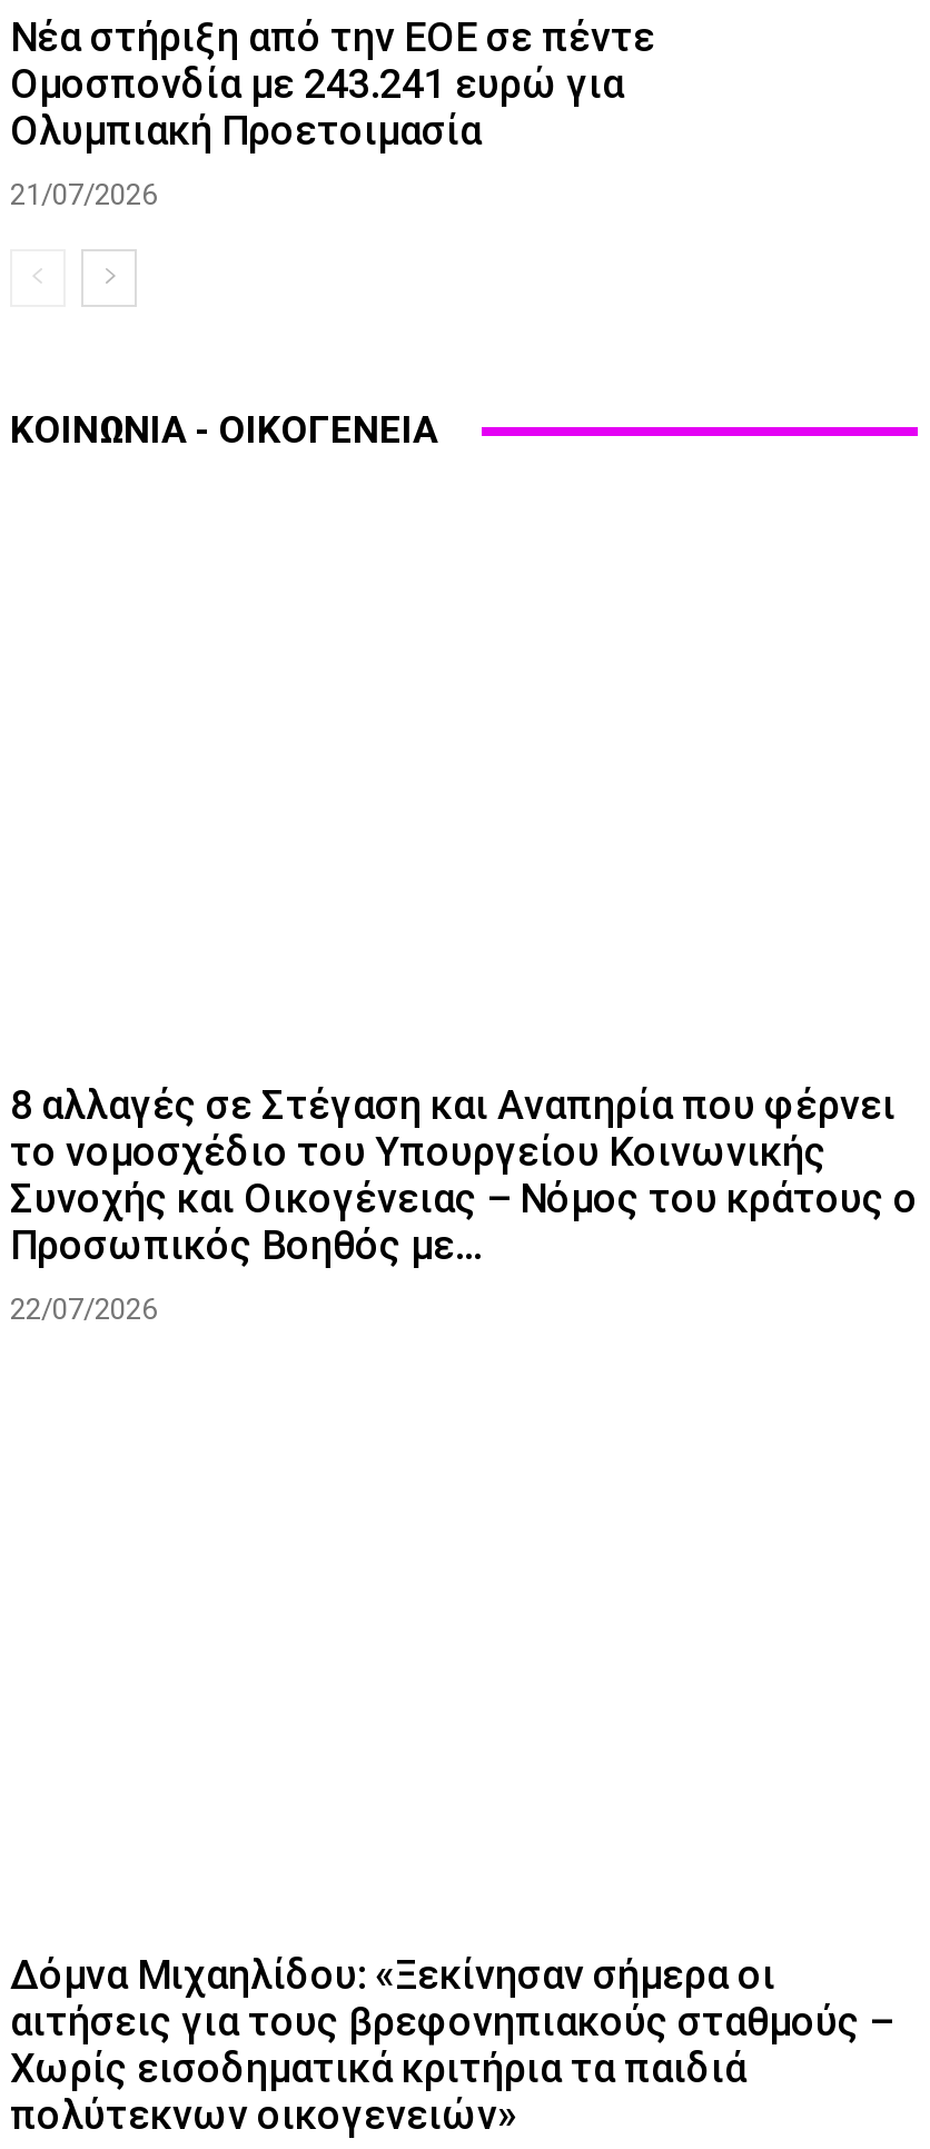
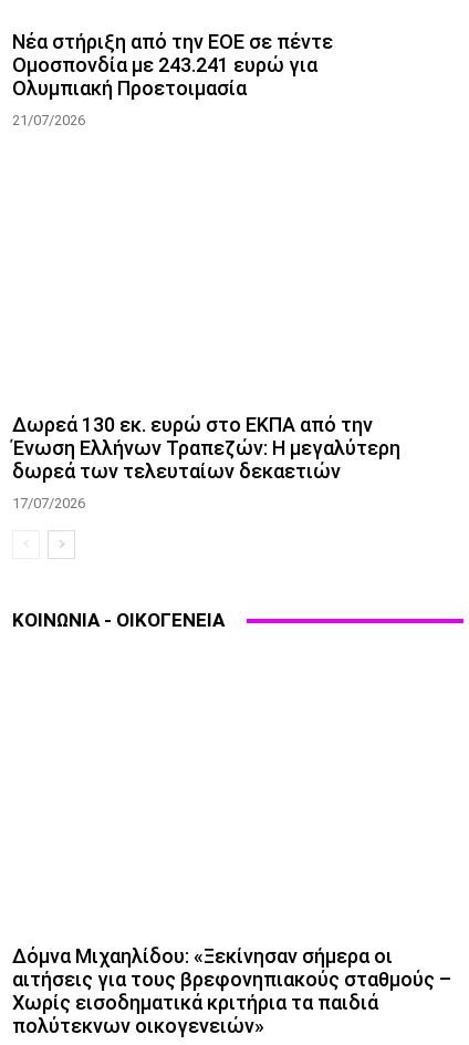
+ Δωρεά 130 εκ. ευρώ στο ΕΚΠΑ από την
+ Ένωση Ελλήνων Τραπεζών: Η μεγαλύτερη
+ δωρεά των τελευταίων δεκαετιών
+ 17/07/2026

moved down: ΚΟΙΝΩΝΙΑ - ΟΙΚΟΓΕΝΕΙΑ

- 8 αλλαγές σε Στέγαση και Αναπηρία που φέρνει
- το νομοσχέδιο του Υπουργείου Κοινωνικής
- Συνοχής και Οικογένειας – Νόμος του κράτους ο
- Προσωπικός Βοηθός με...
- 22/07/2026
